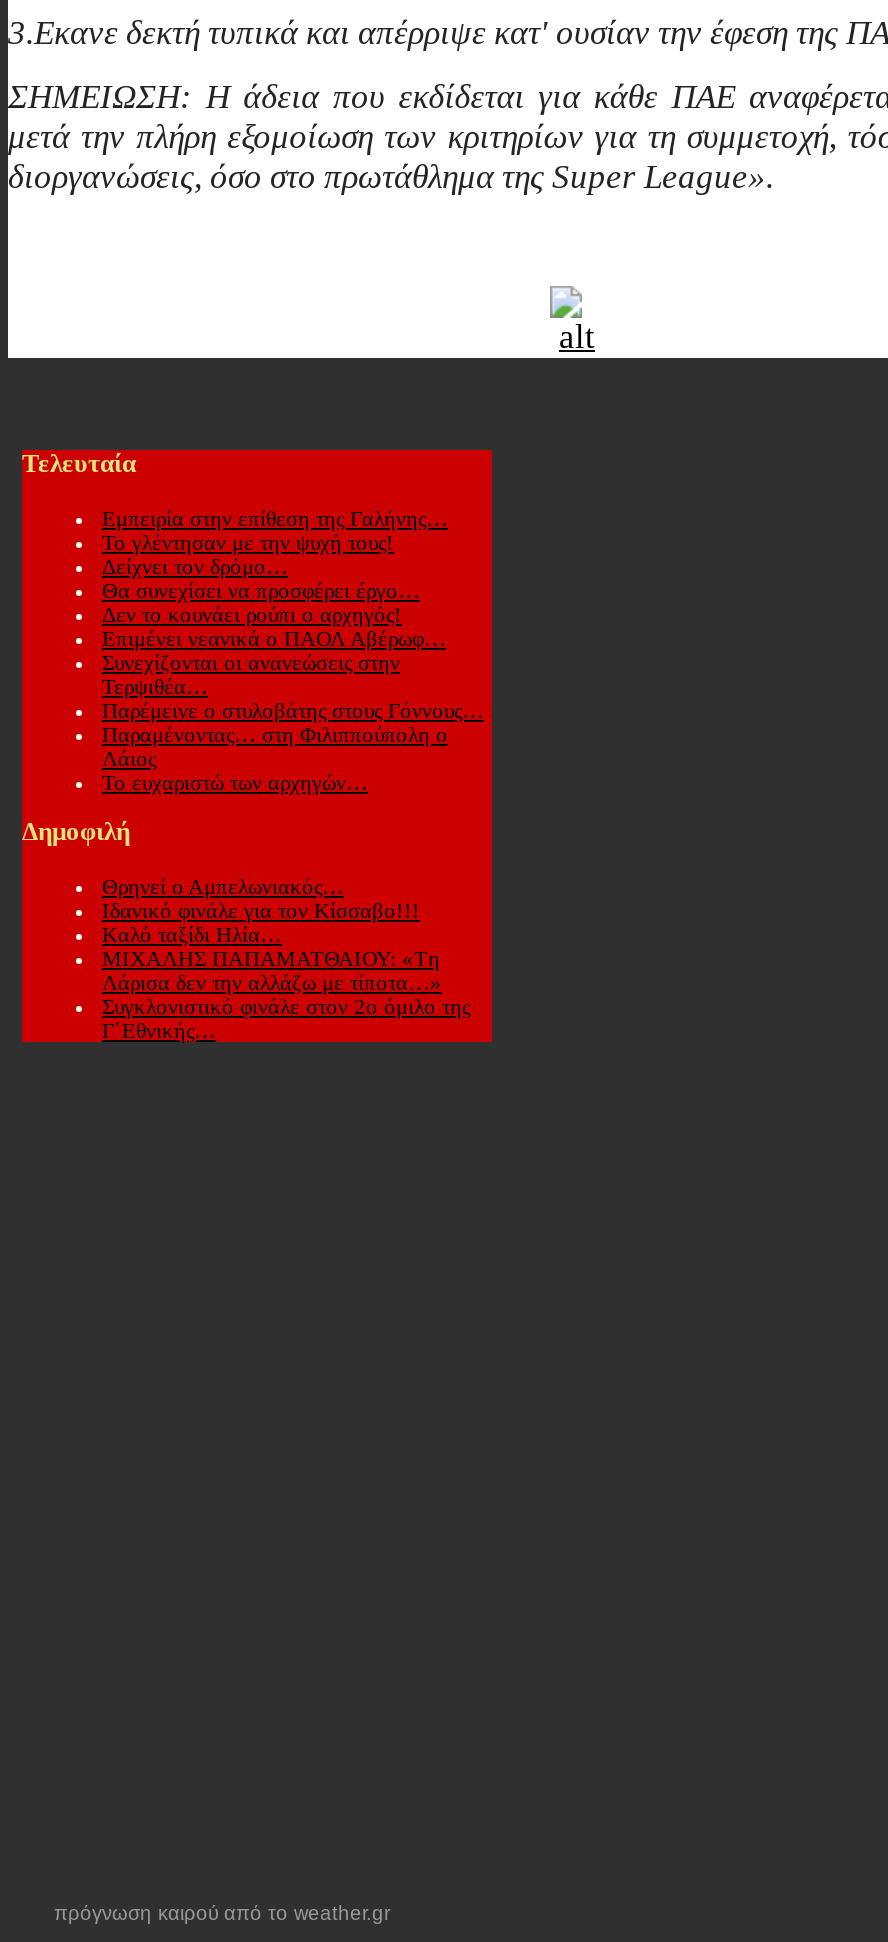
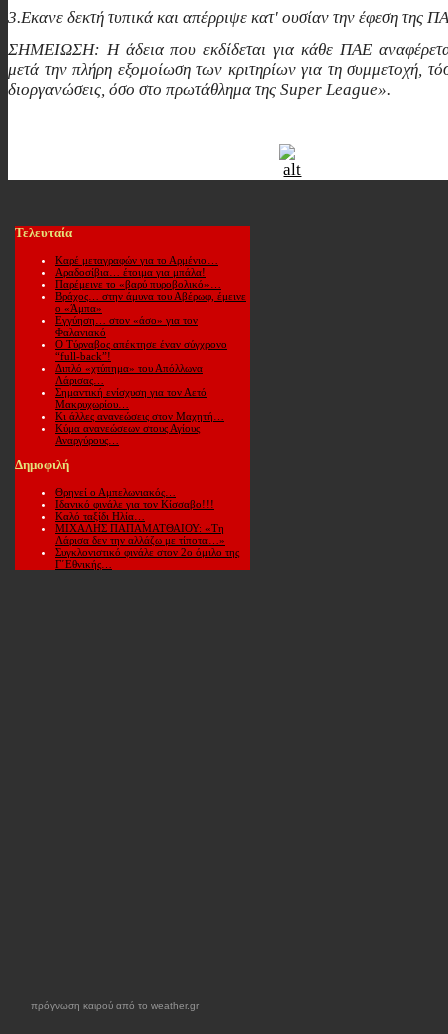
- Εμπειρία στην επίθεση της Γαλήνης…
- Το γλέντησαν με την ψυχή τους!
- Δείχνει τον δρόμο…
- Θα συνεχίσει να προσφέρει έργο…
- Δεν το κουνάει ρούπι ο αρχηγός!
- Επιμένει νεανικά ο ΠΑΟΛ Αβέρωφ…
- Συνεχίζονται οι ανανεώσεις στην
- Τερψιθέα…
- Παρέμεινε ο στυλοβάτης στους Γόννους…
- Παραμένοντας… στη Φιλιππούπολη ο
- Λάιος
- Το ευχαριστώ των αρχηγών…
+ Καρέ μεταγραφών για το Αρμένιο…
+ Αραδοσίβια… έτοιμα για μπάλα!
+ Παρέμεινε το «βαρύ πυροβολικό»…
+ Βράχος… στην άμυνα του Αβέρωφ, έμεινε
+ ο «Άμπα»
+ Εγγύηση… στον «άσο» για τον
+ Φαλανιακό
+ Ο Τύρναβος απέκτησε έναν σύγχρονο
+ “full-back”!
+ Διπλό «χτύπημα» του Απόλλωνα
+ Λάρισας…
+ Σημαντική ενίσχυση για τον Αετό
+ Μακρυχωρίου…
+ Κι άλλες ανανεώσεις στον Μαχητή…
+ Κύμα ανανεώσεων στους Αγίους
+ Αναργύρους…
